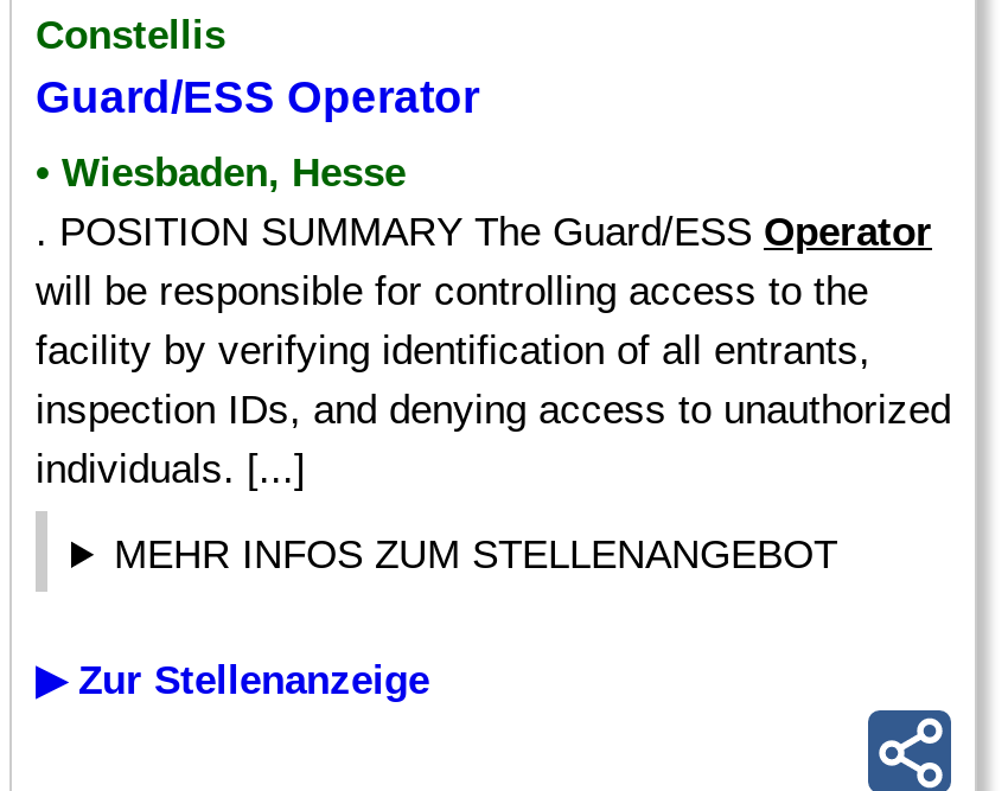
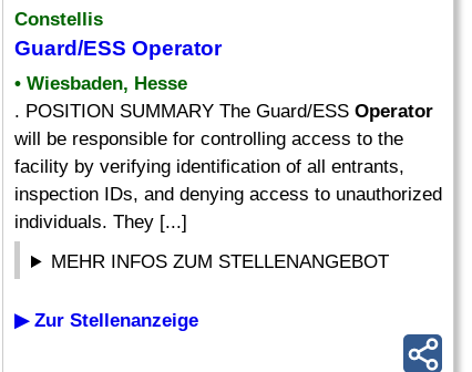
- individuals. [...]
+ individuals. They [...]
